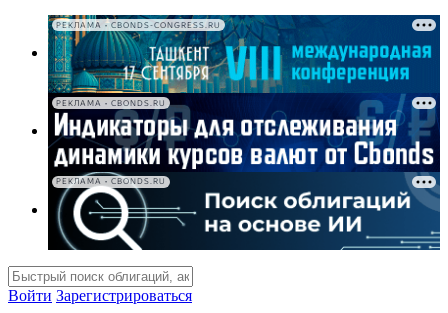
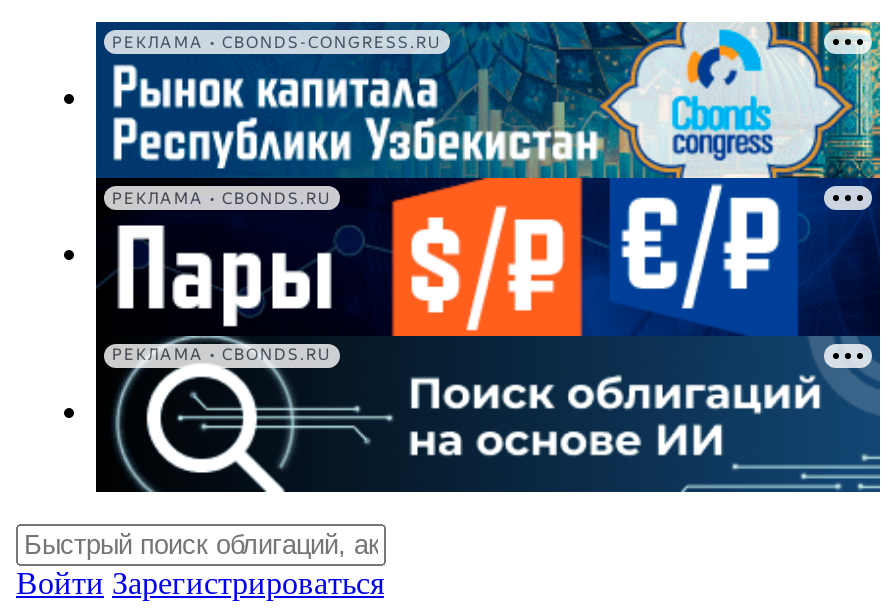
- [image]
+ [image]
